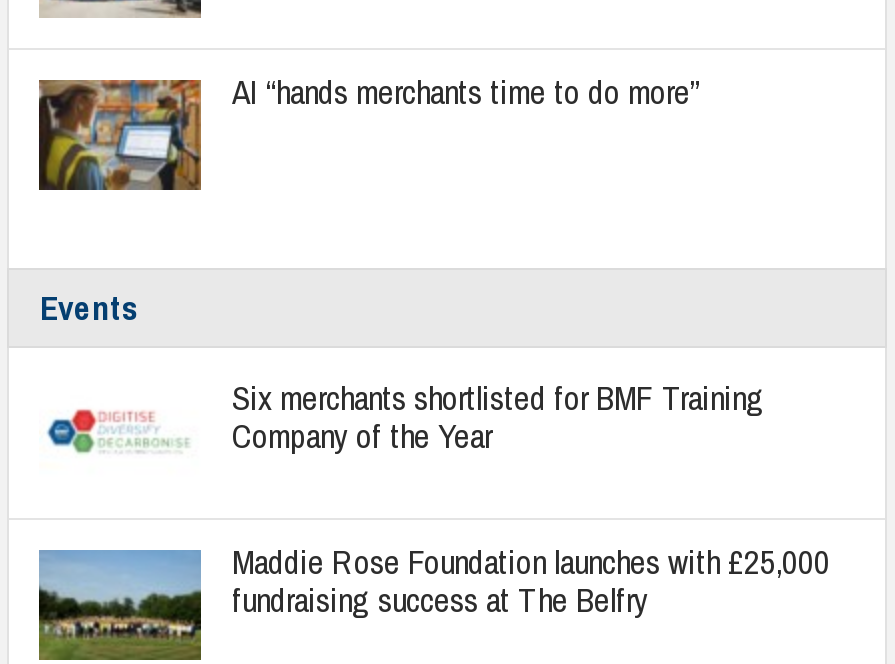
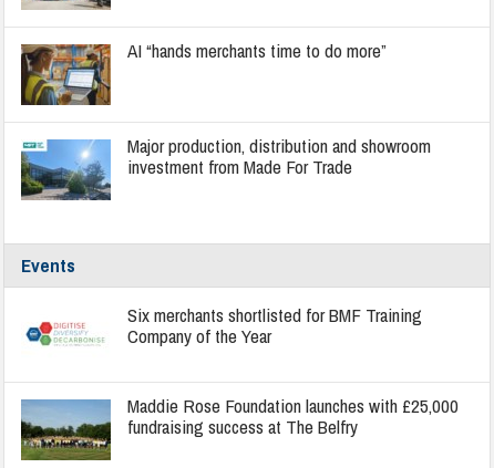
+ [image]
+ Major production, distribution and showroom
+ investment from Made For Trade
